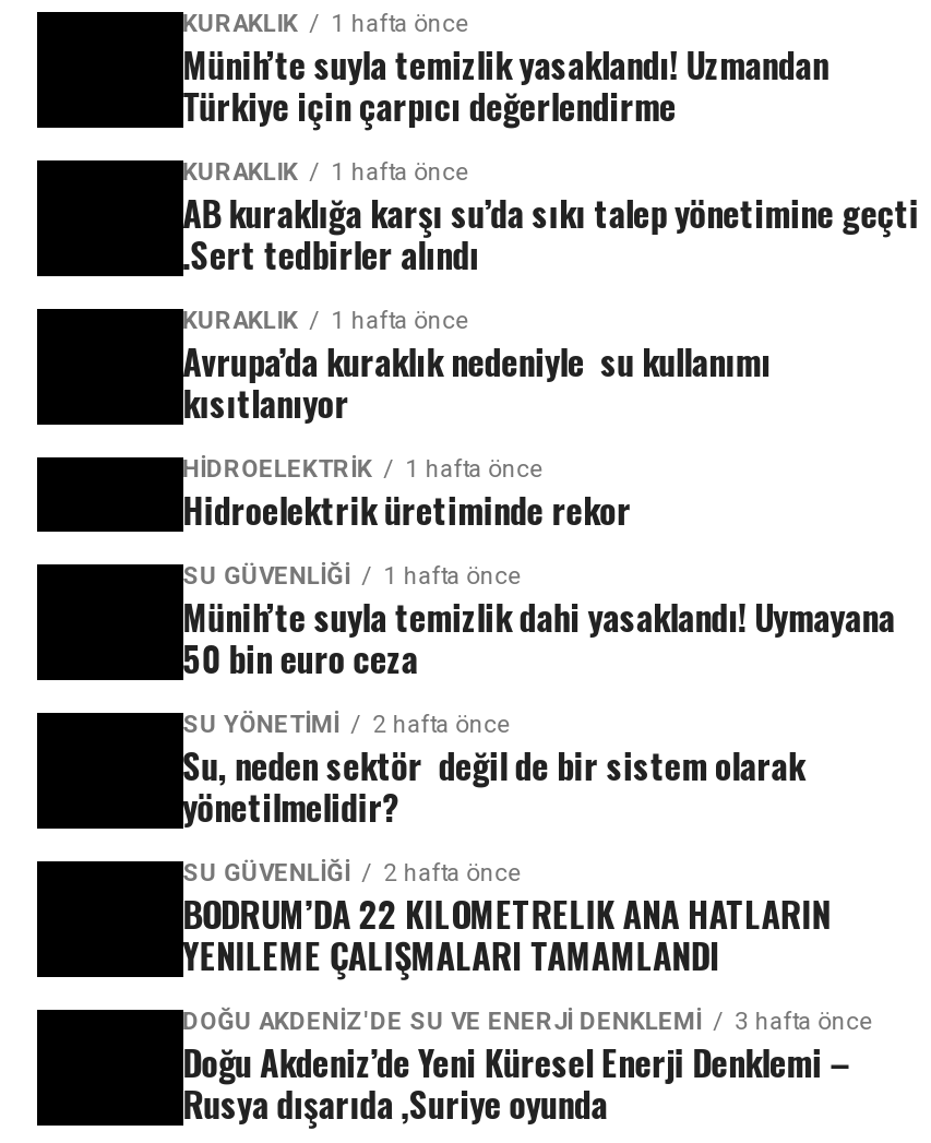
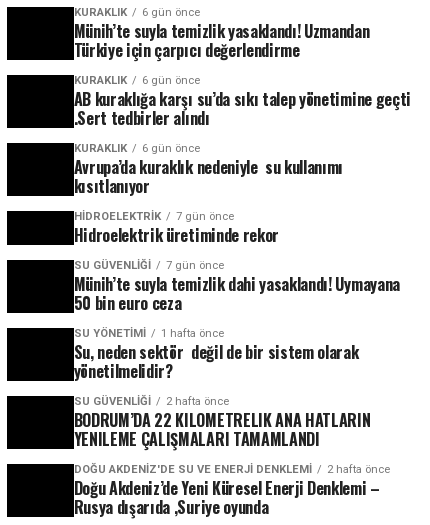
- KURAKLIK 1 hafta önce
+ KURAKLIK 6 gün önce

- KURAKLIK 1 hafta önce
+ KURAKLIK 6 gün önce

- KURAKLIK 1 hafta önce
+ KURAKLIK 6 gün önce

- HIDROELEKTRIK 1 hafta önce
+ HIDROELEKTRIK 7 gün önce

- SU GÜVENLIĞI 1 hafta önce
+ SU GÜVENLIĞI 7 gün önce

- SU YÖNETIMI 2 hafta önce
+ SU YÖNETIMI 1 hafta önce

- DOĞU AKDENIZ'DE SU VE ENERJI DENKLEMI 3 hafta önce
+ DOĞU AKDENIZ'DE SU VE ENERJI DENKLEMI 2 hafta önce
